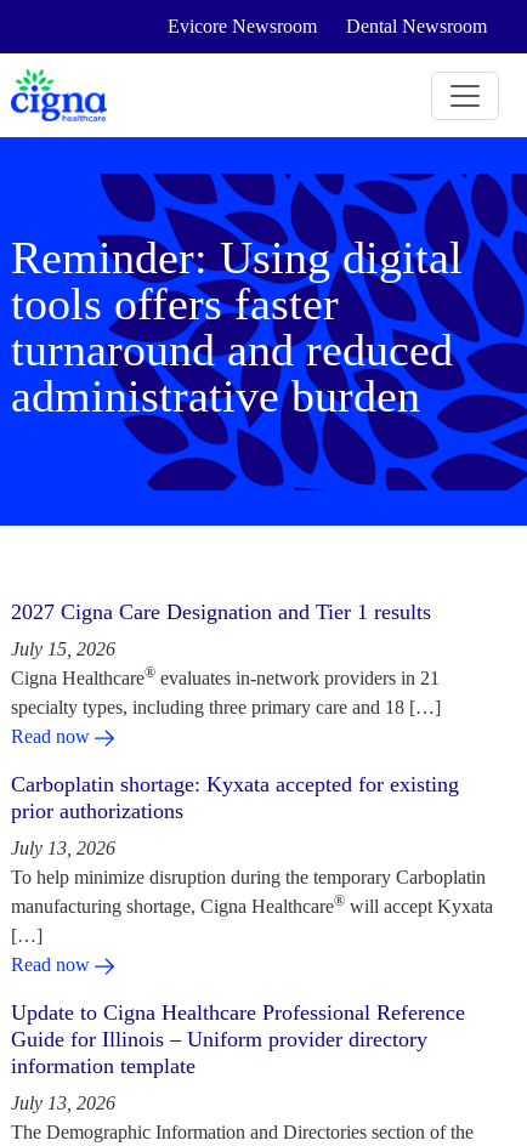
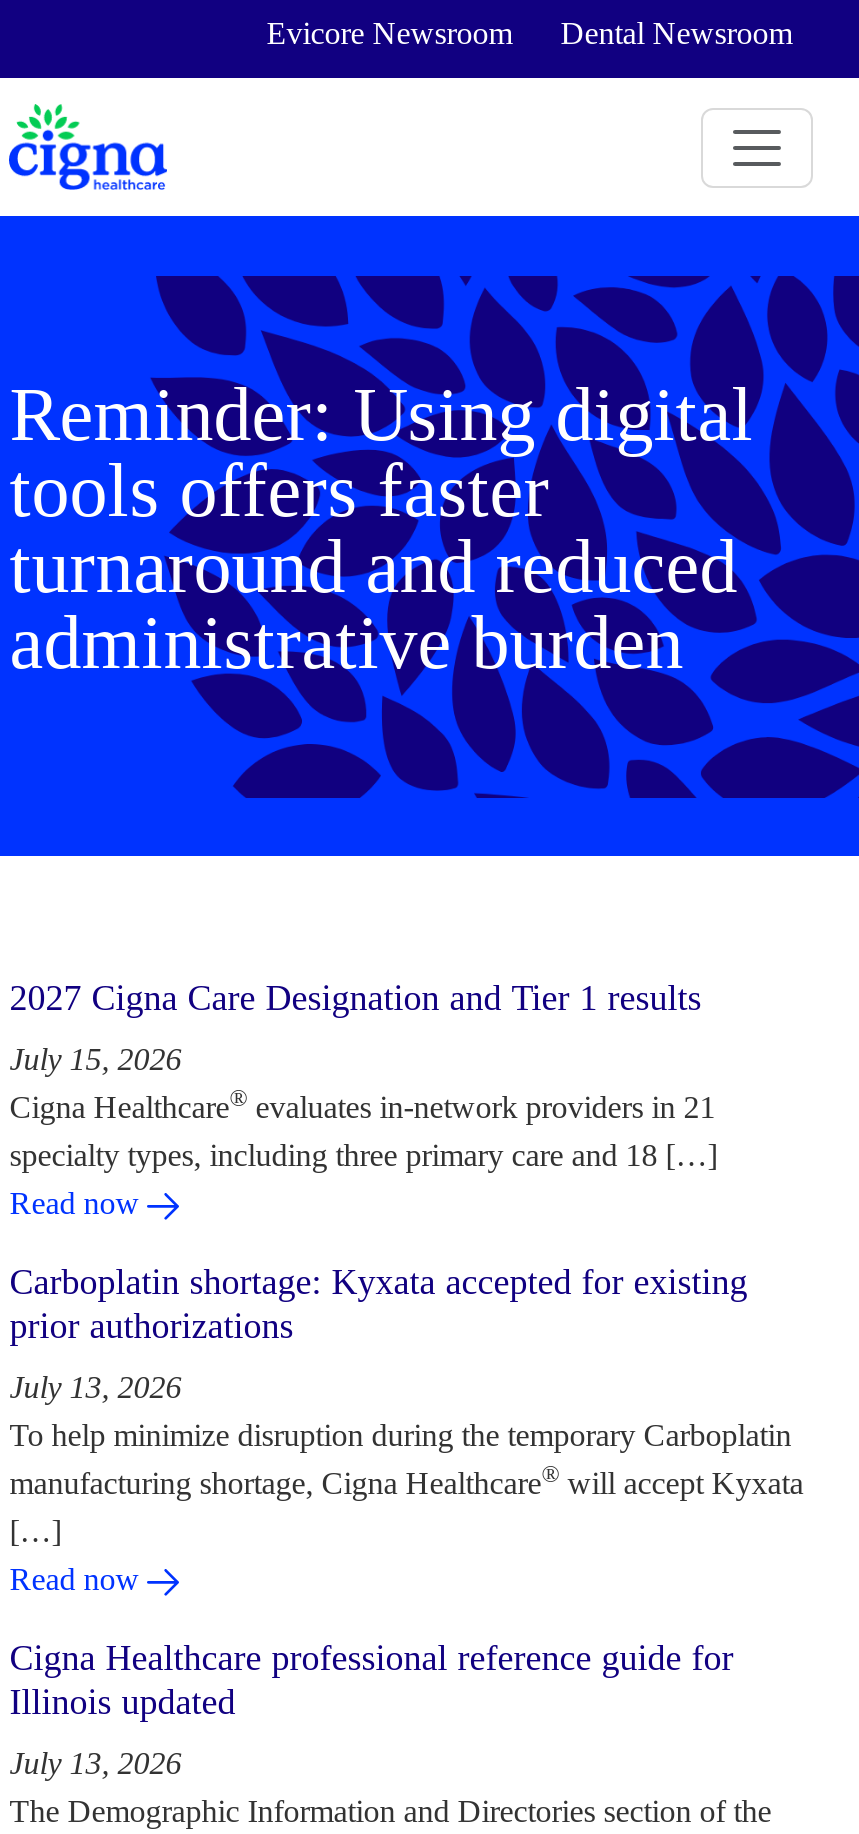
- Update to Cigna Healthcare Professional Reference
- Guide for Illinois – Uniform provider directory
- information template
+ Cigna Healthcare professional reference guide for
+ Illinois updated
